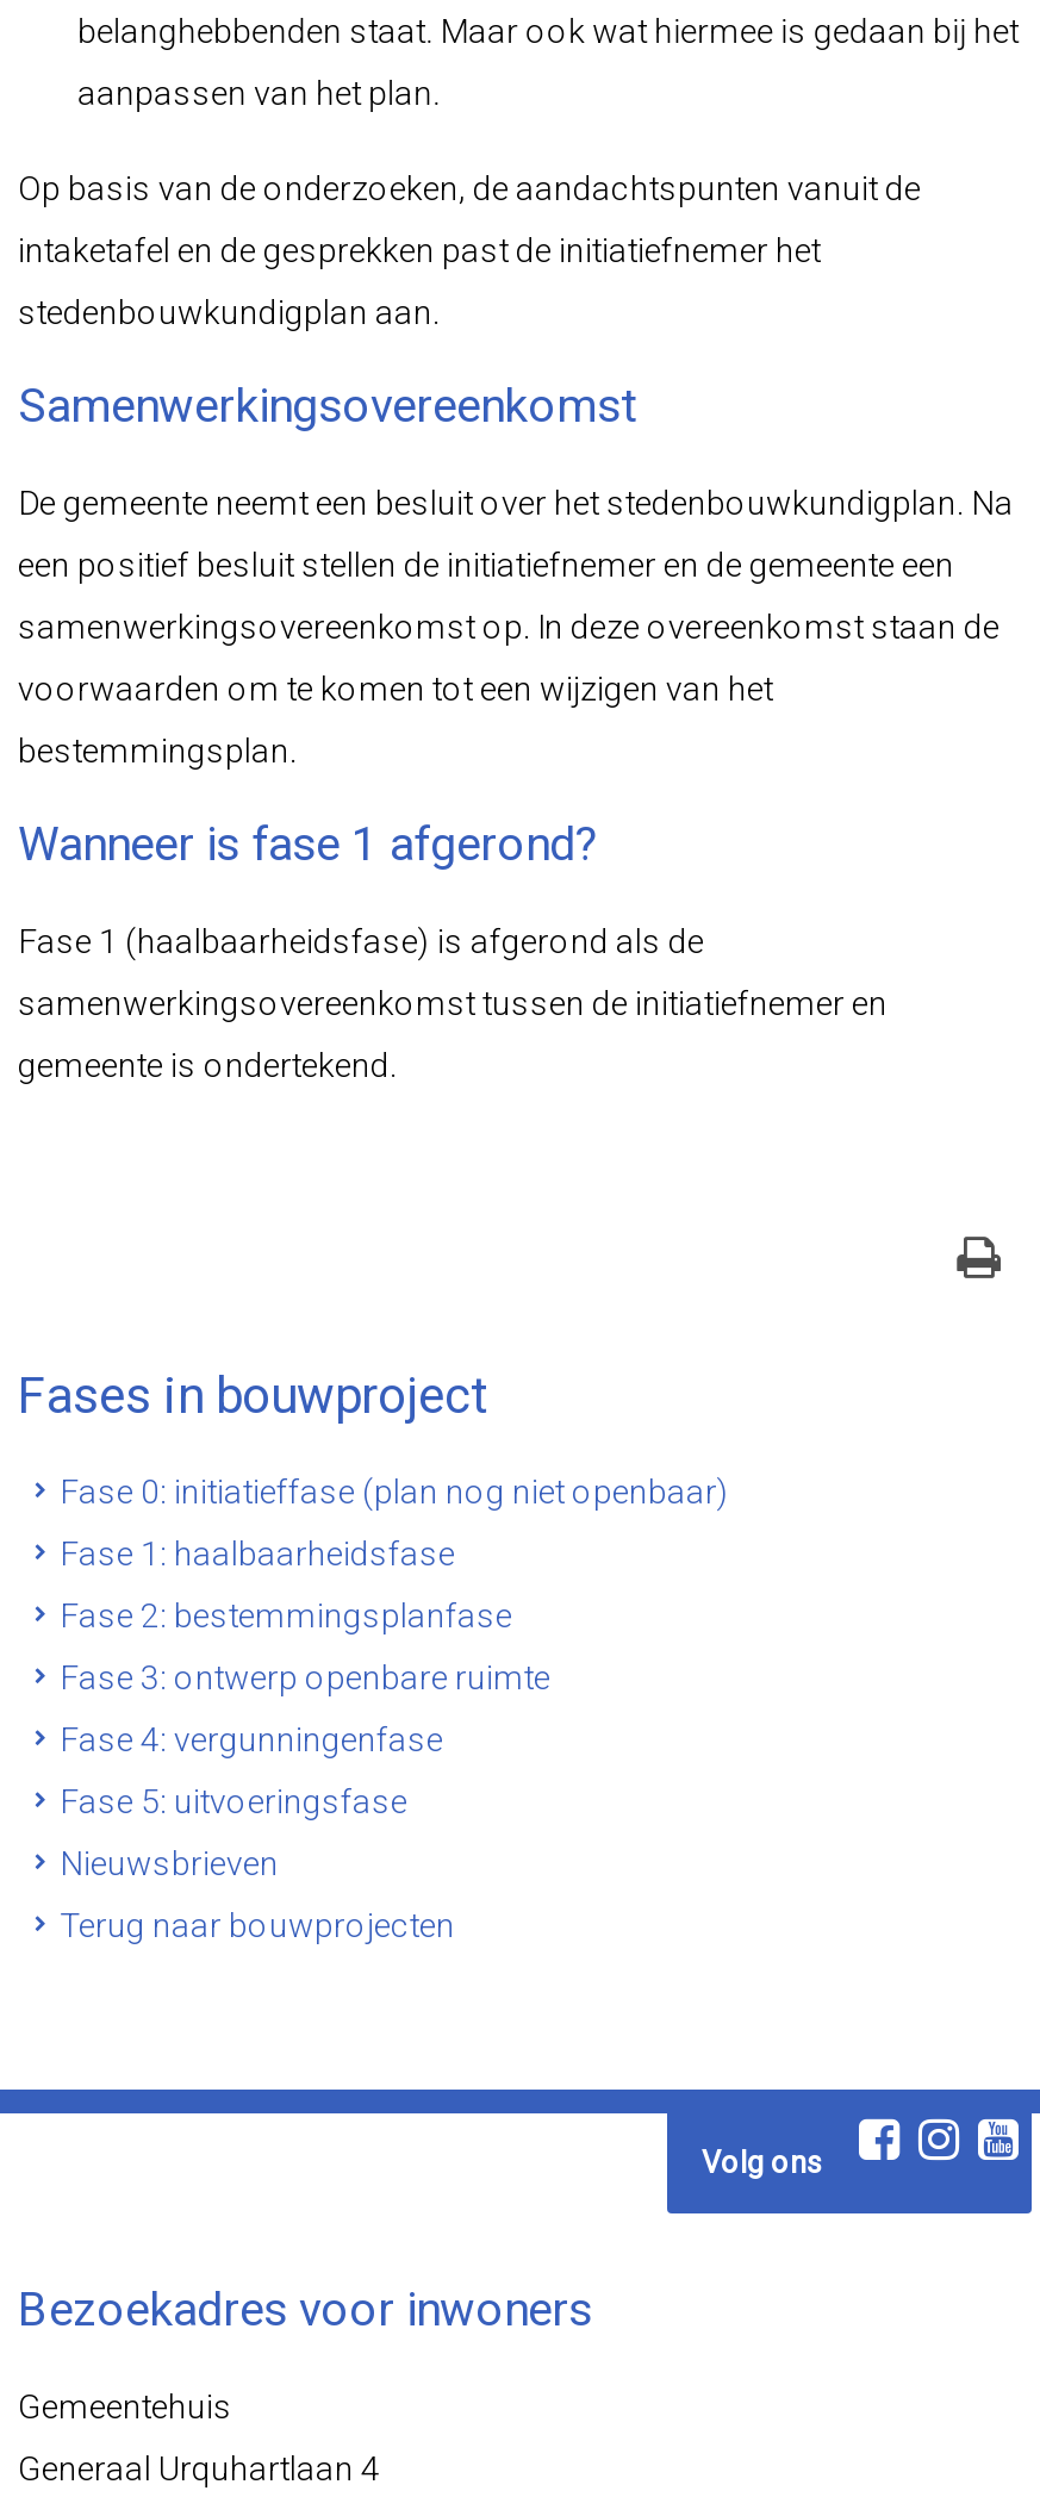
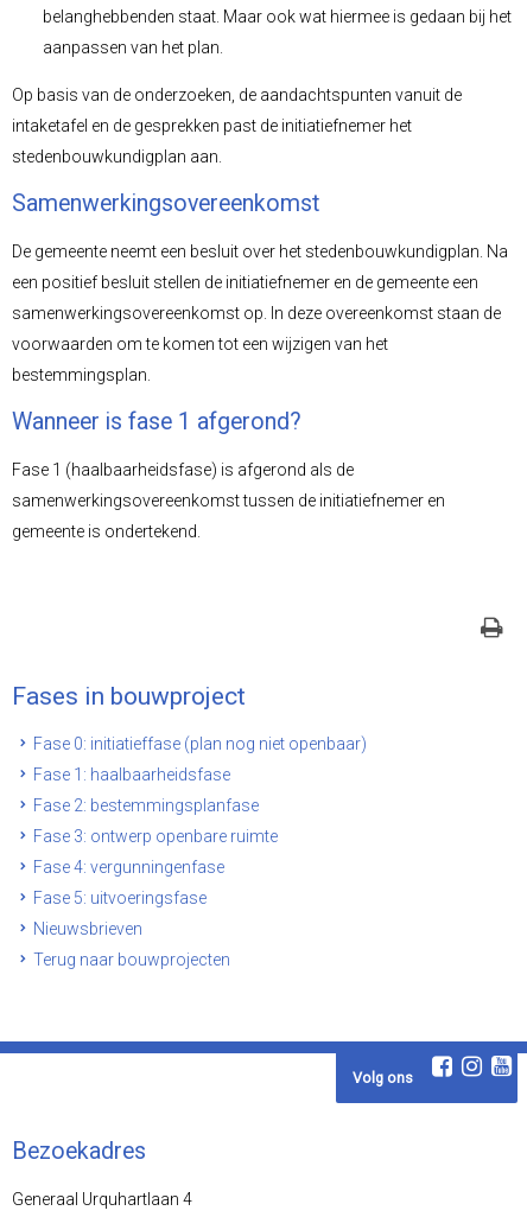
- Bezoekadres voor inwoners
- Gemeentehuis
+ Bezoekadres
